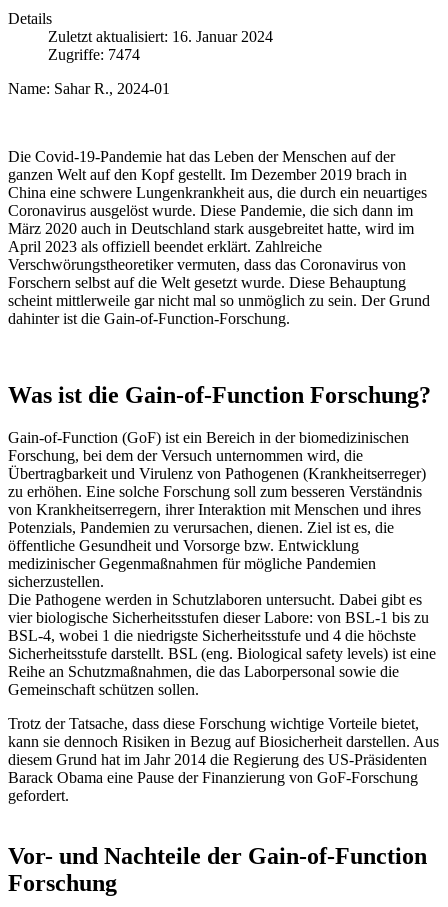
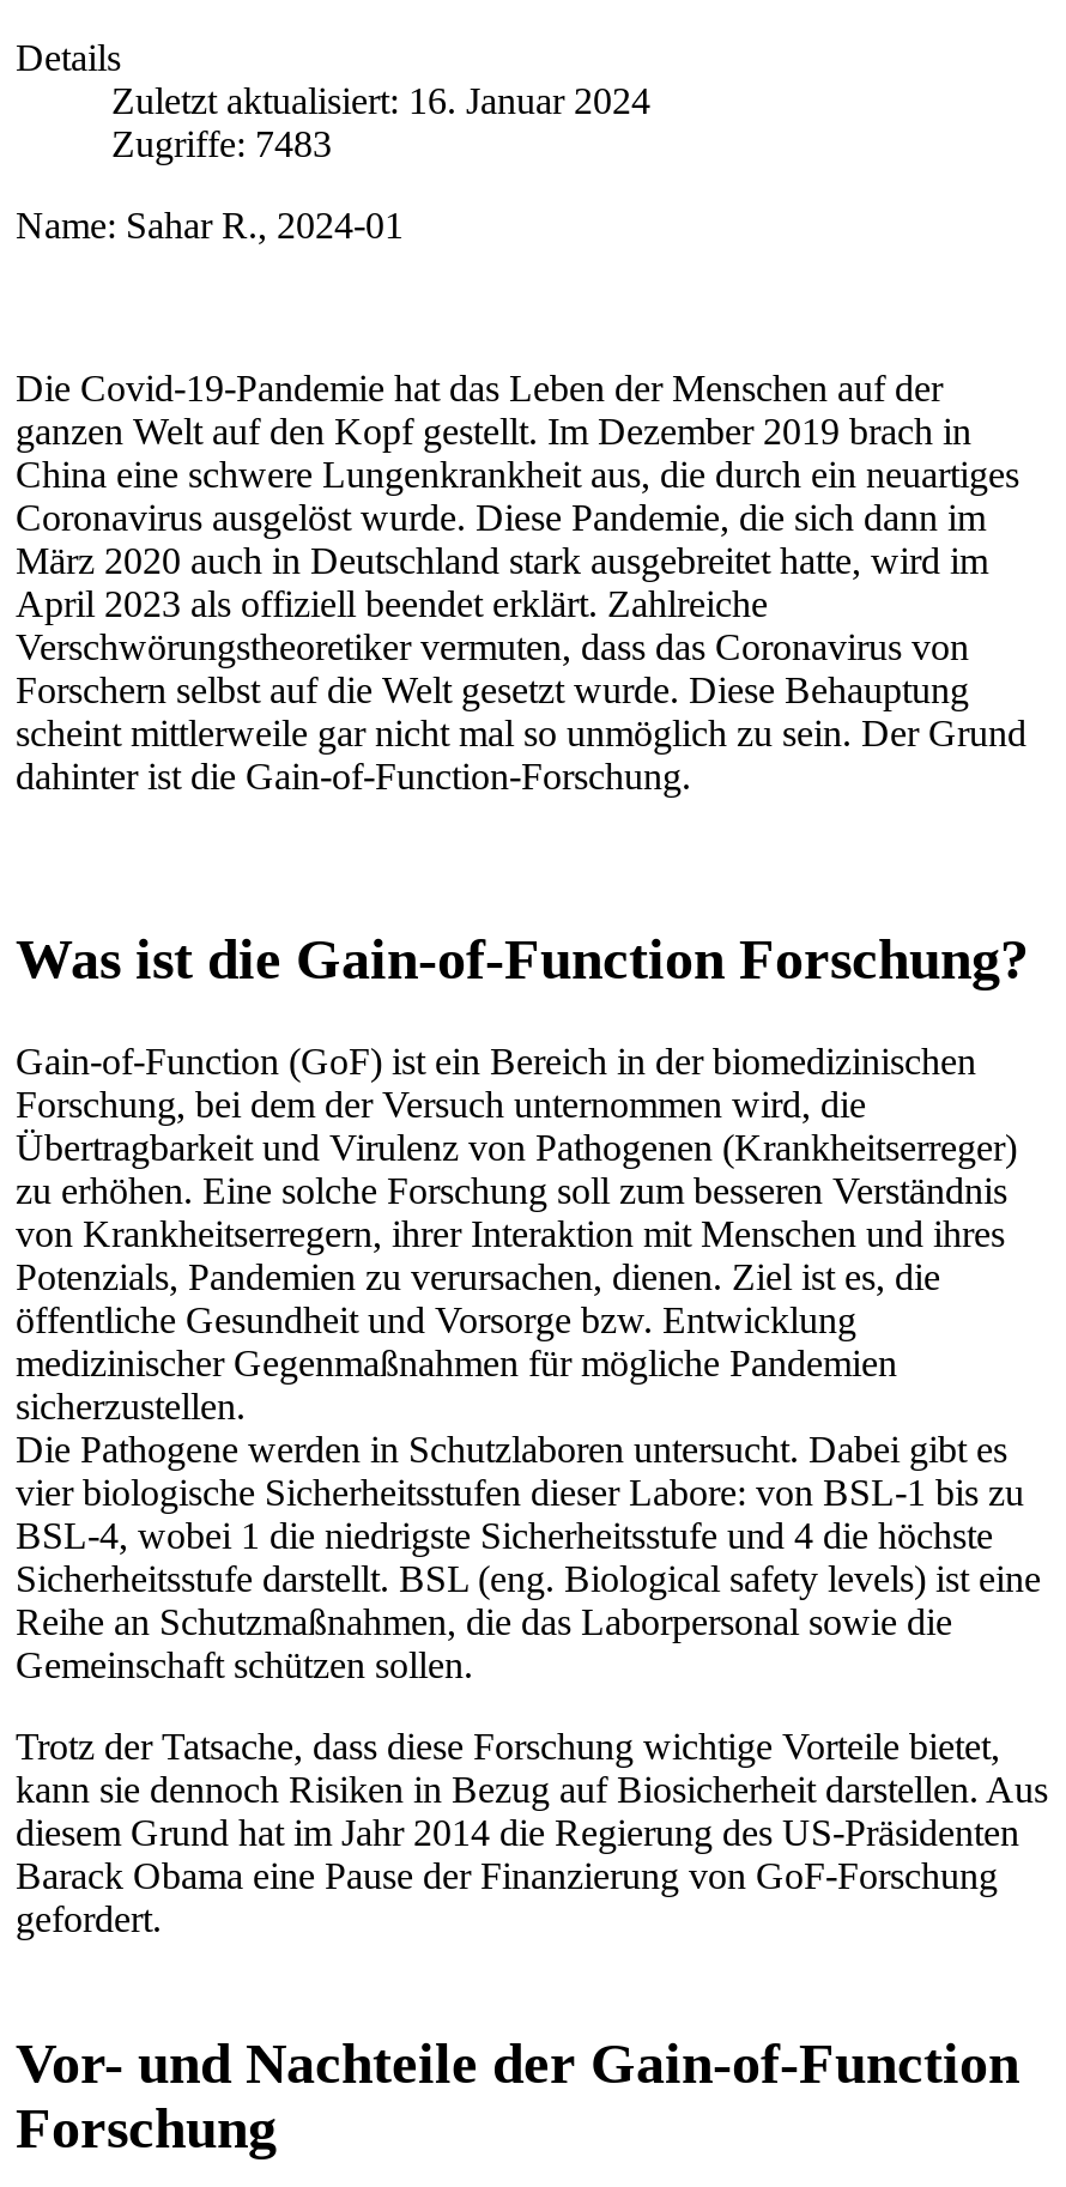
- Zugriffe: 7474
+ Zugriffe: 7483
